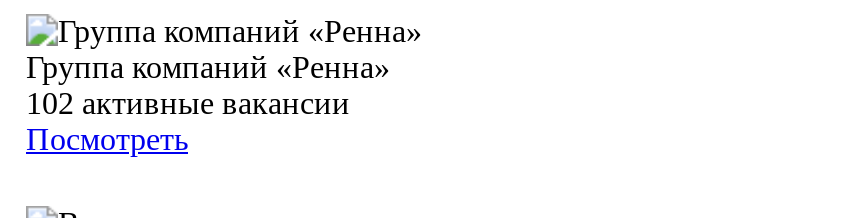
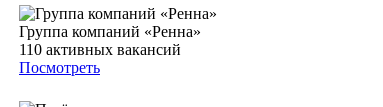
- 102 активные вакансии
+ 110 активных вакансий
